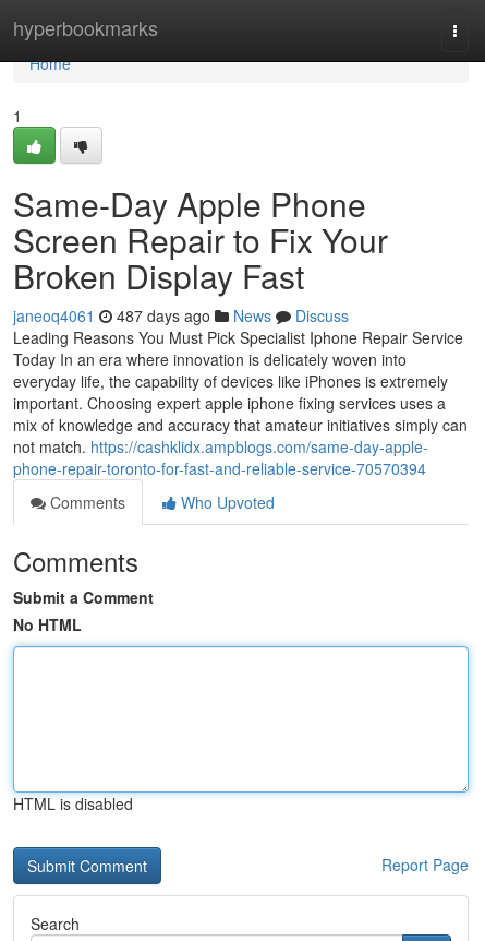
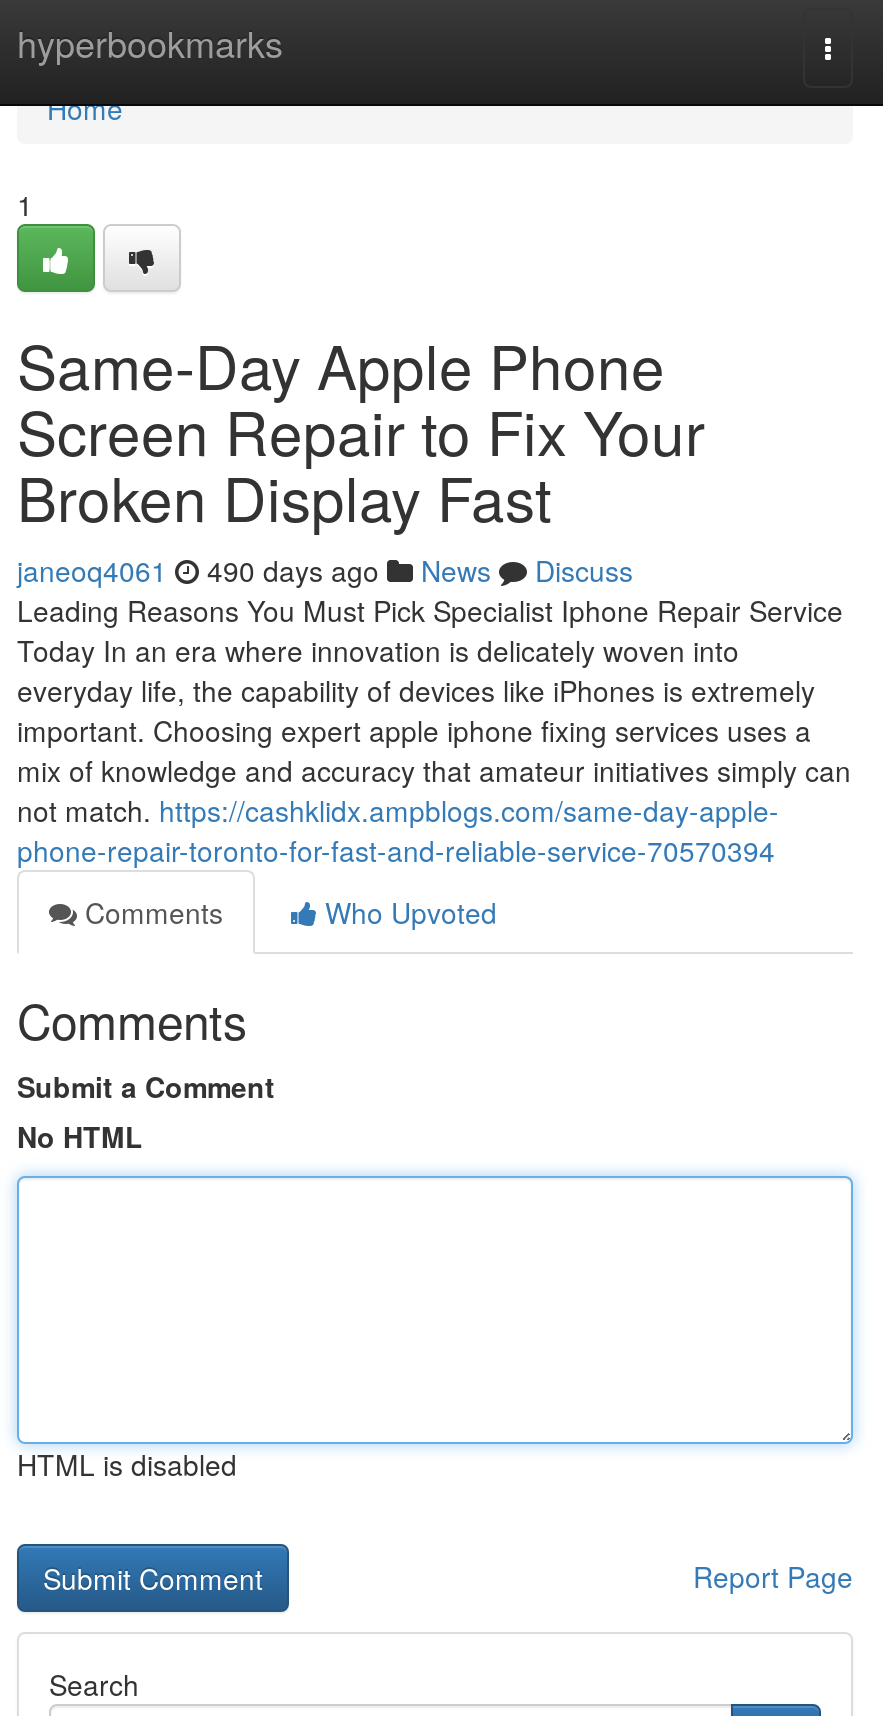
- janeoq4061 487 days ago News Discuss
+ janeoq4061 490 days ago News Discuss
